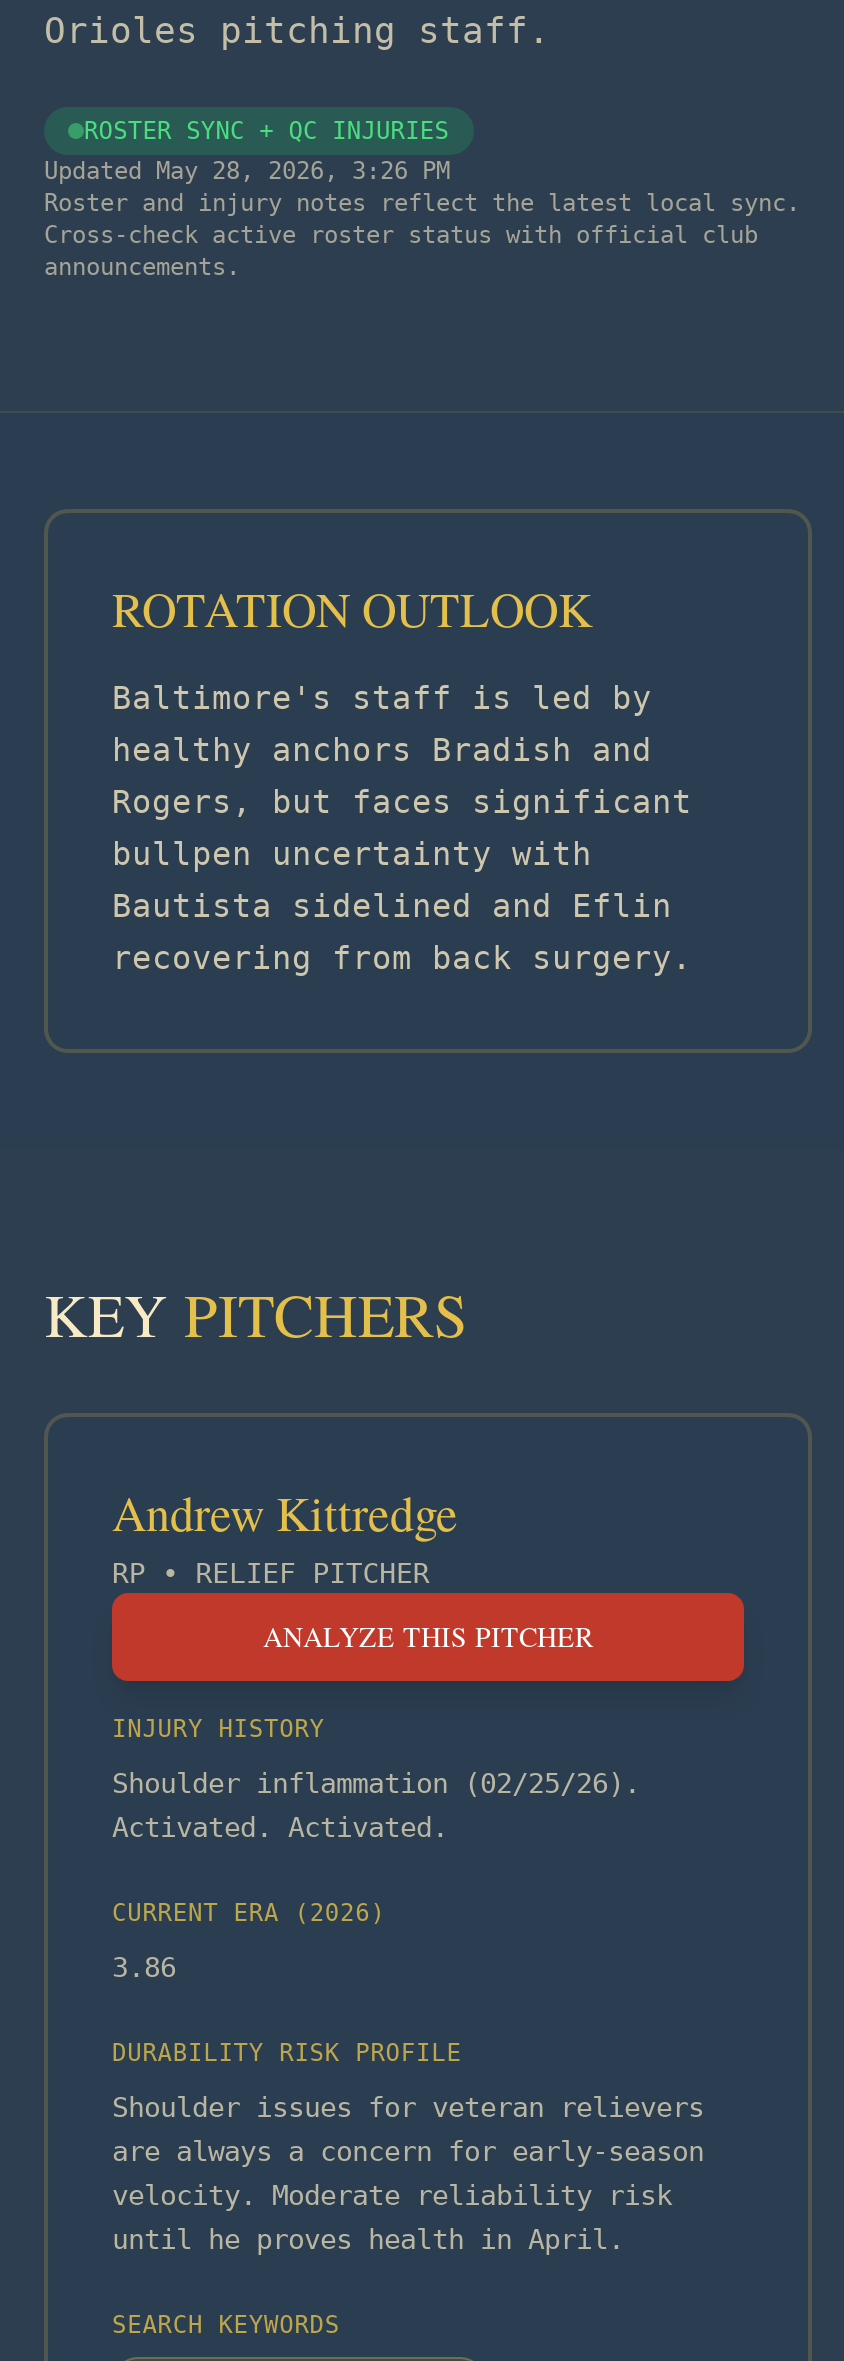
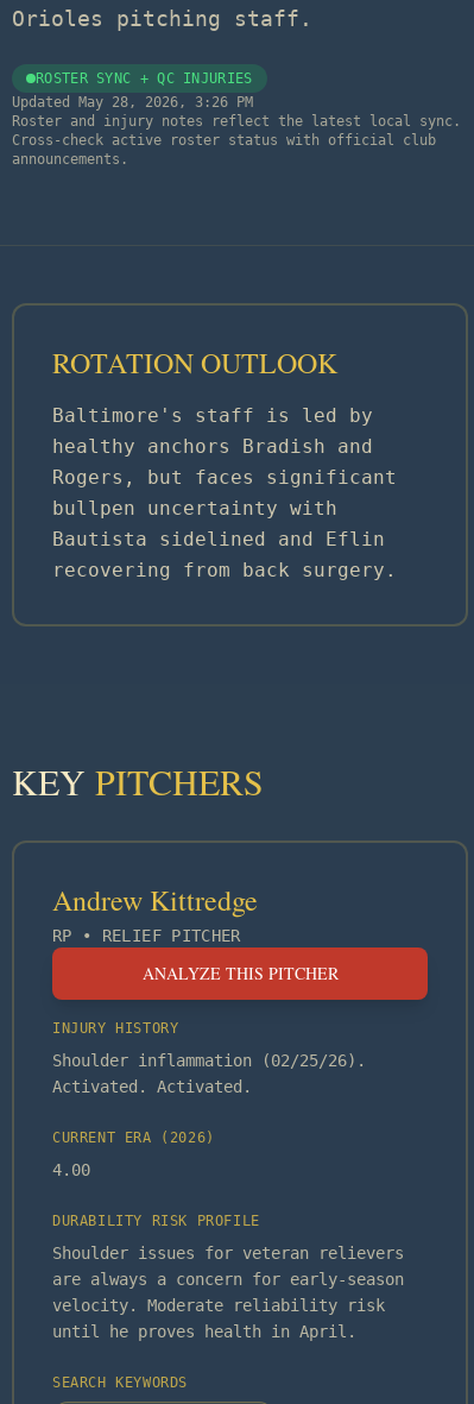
- 3.86
+ 4.00
